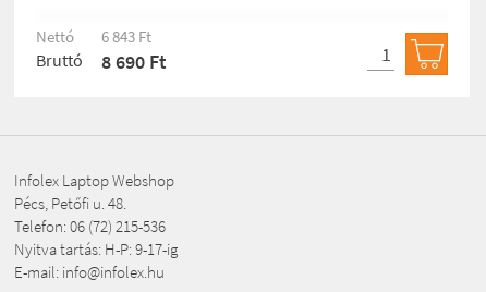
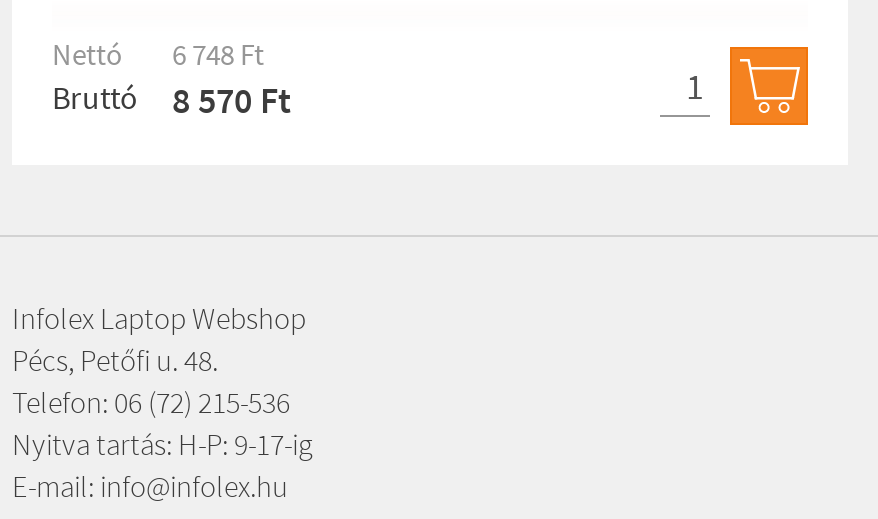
- Nettó 6 843 Ft
+ Nettó 6 748 Ft

- Bruttó 8 690 Ft
+ Bruttó 8 570 Ft
